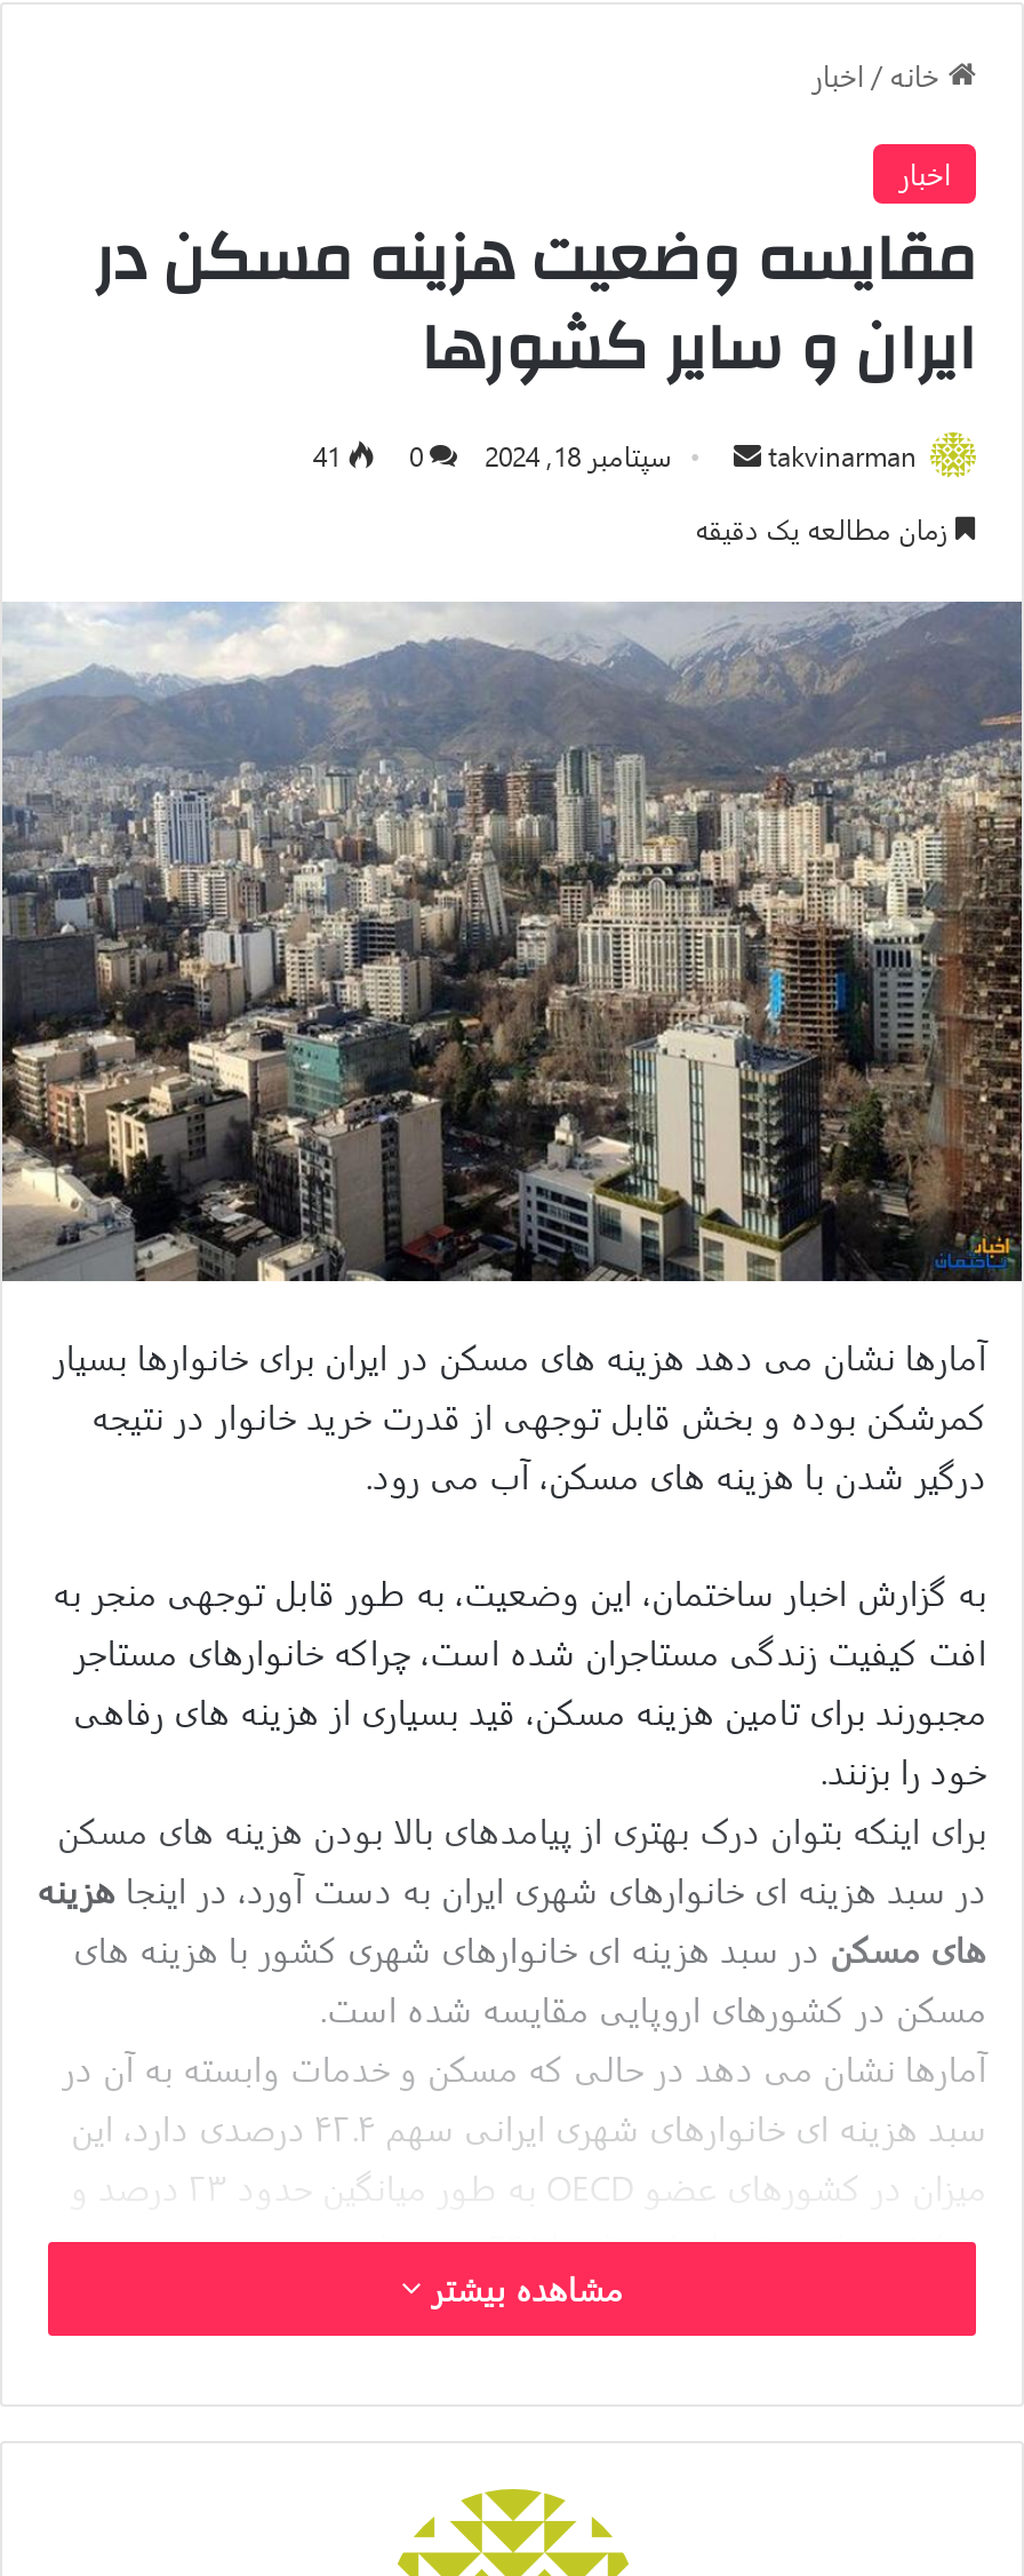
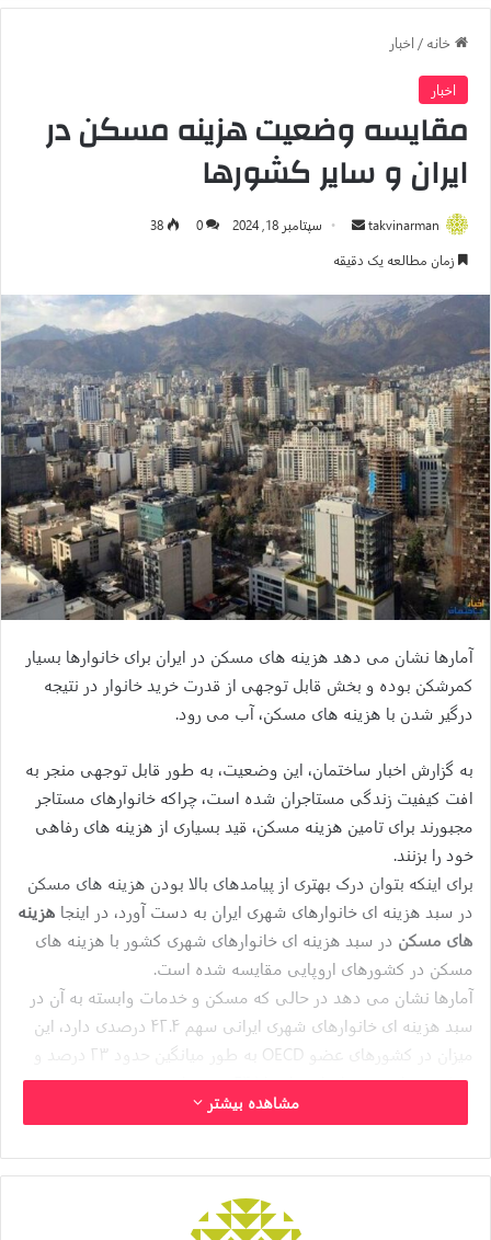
- 41 0
+ 38 0
